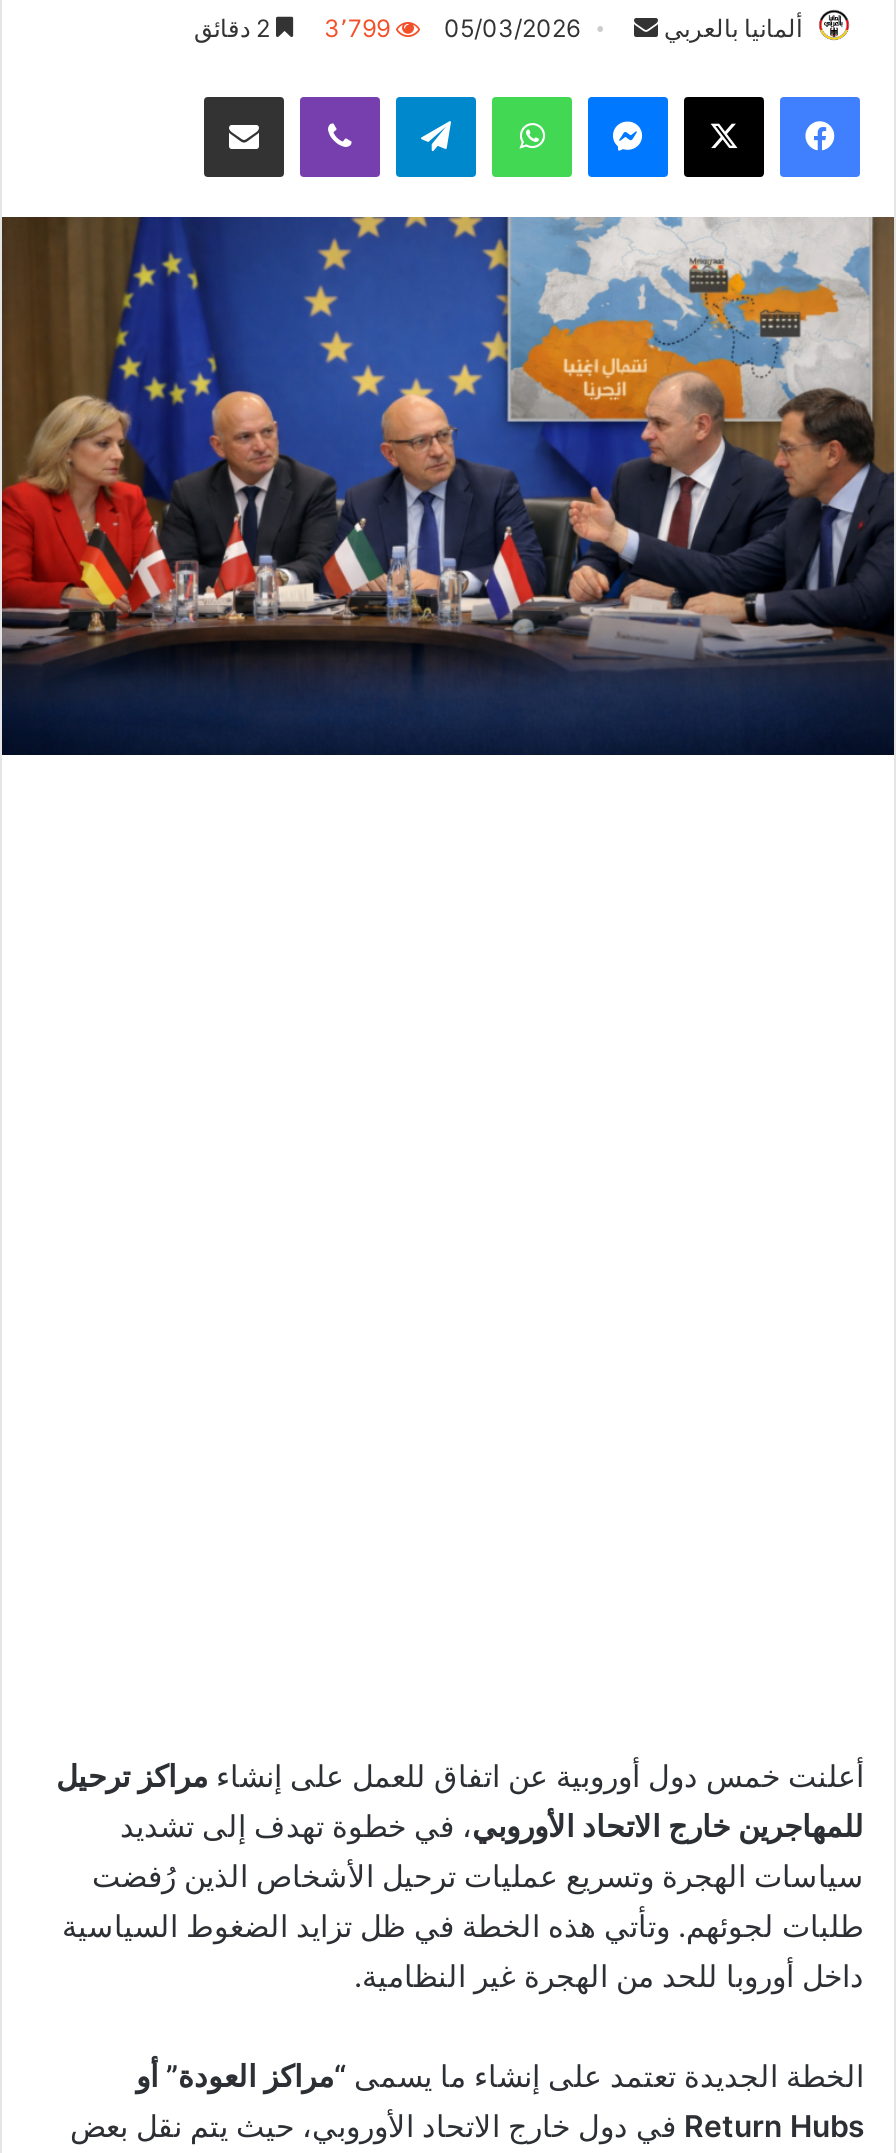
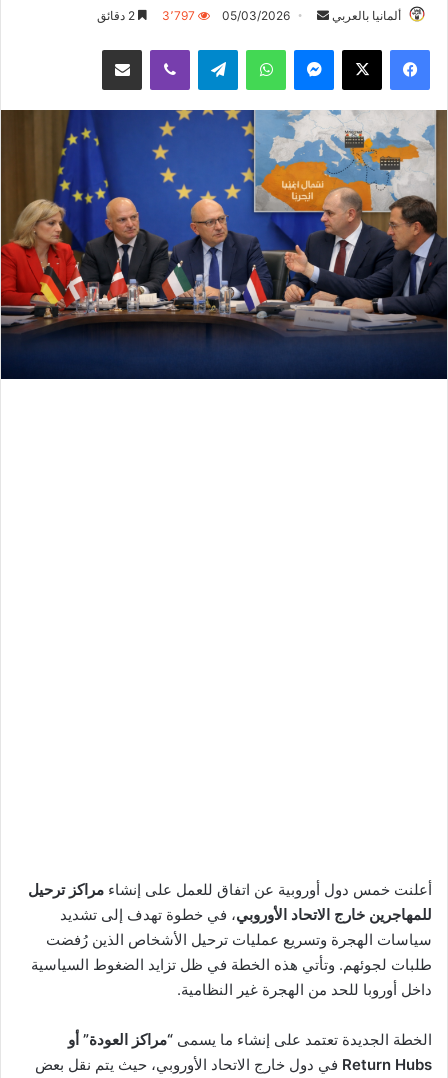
- 3٬799
+ 3٬797
